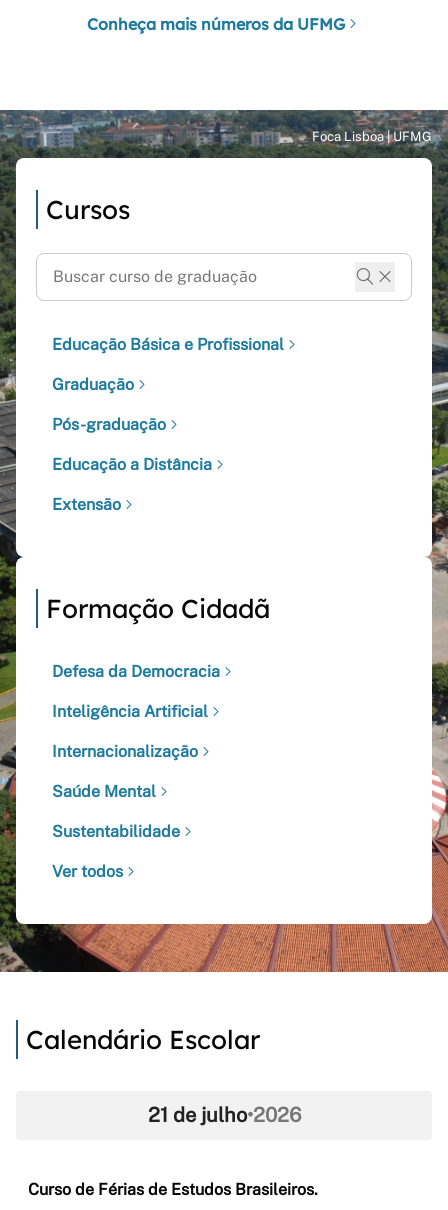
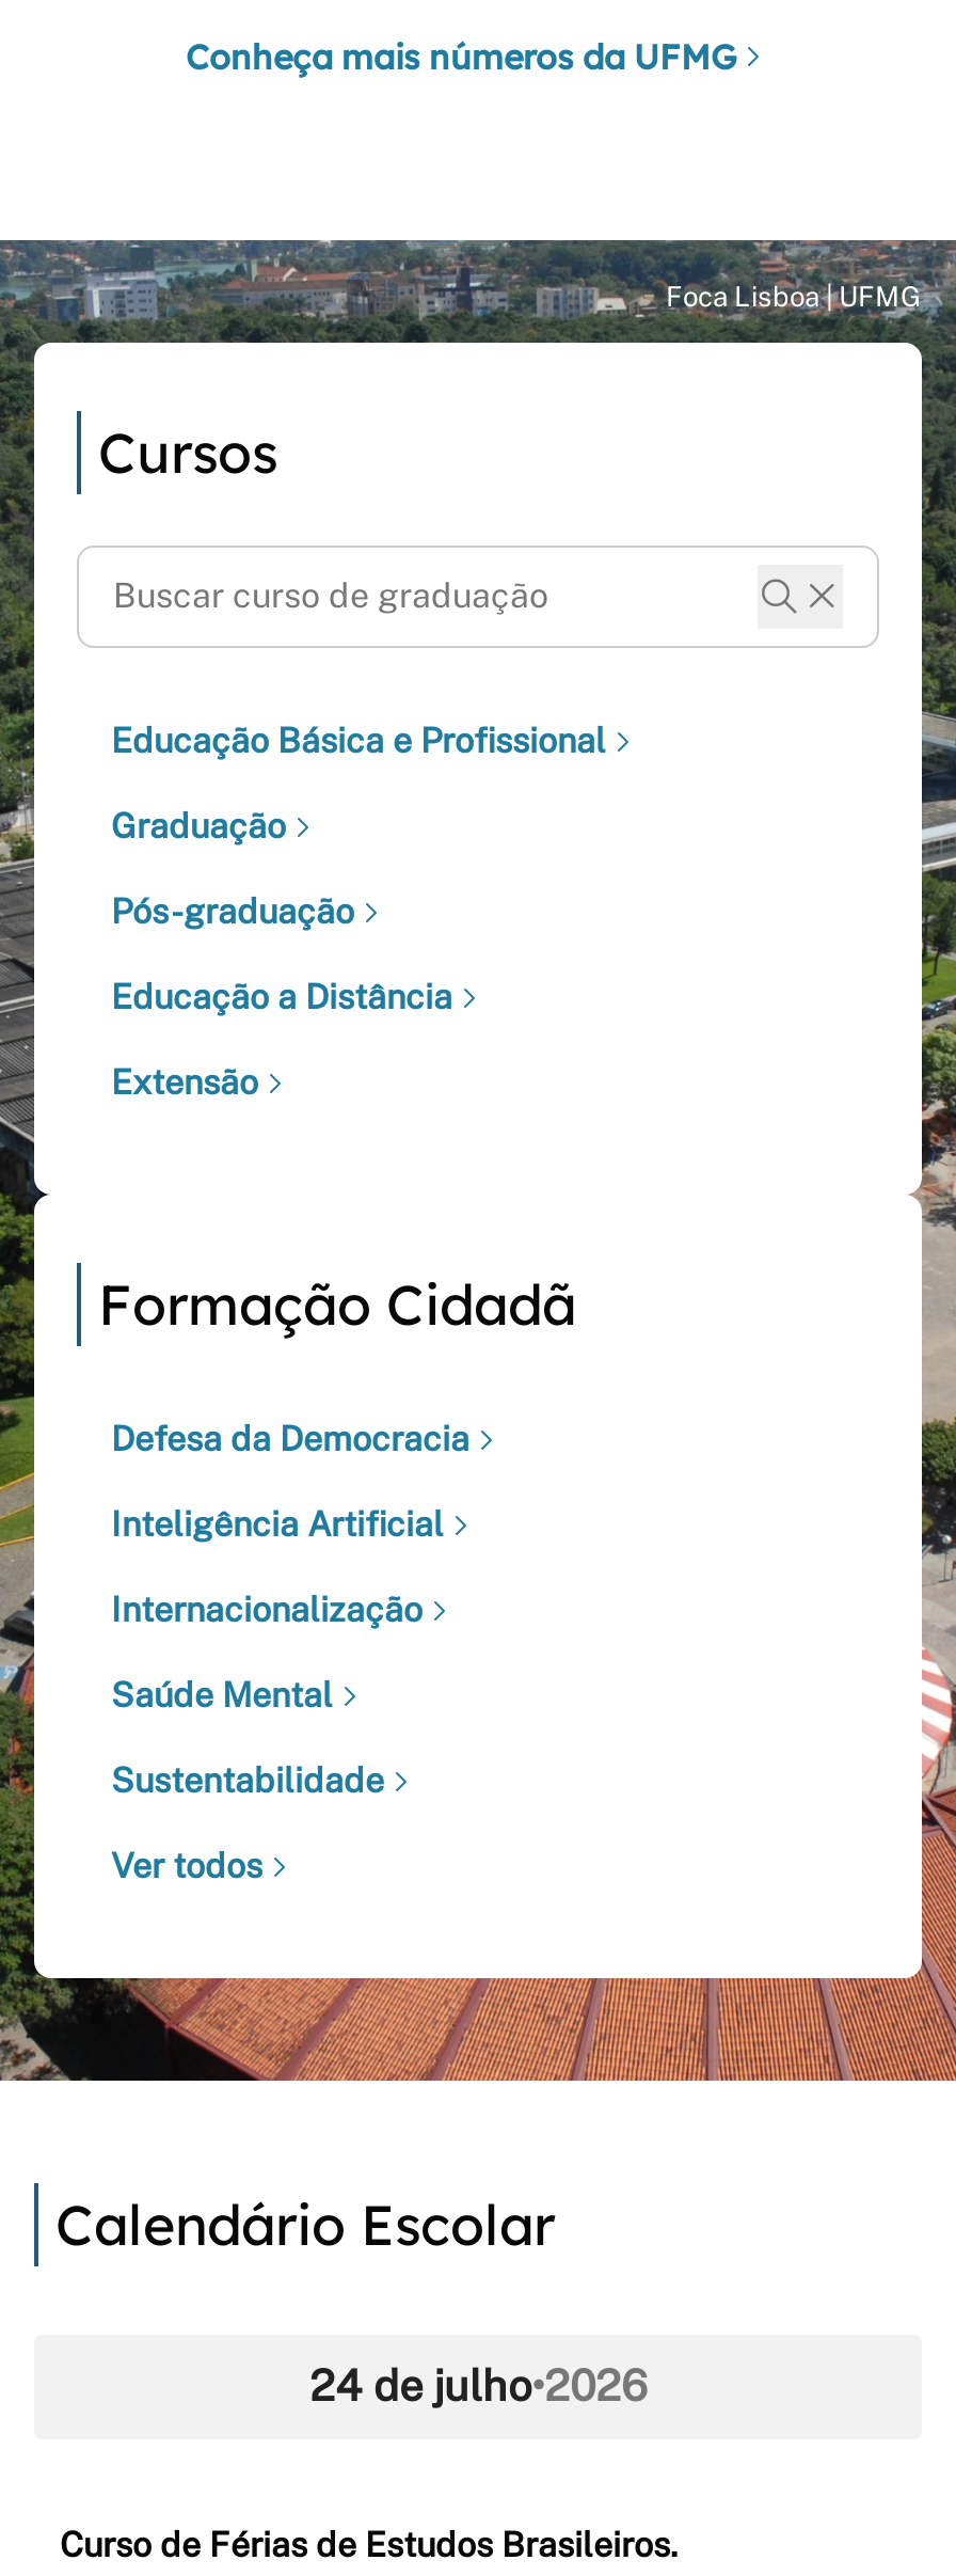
- 21 de julho•2026
+ 24 de julho•2026
